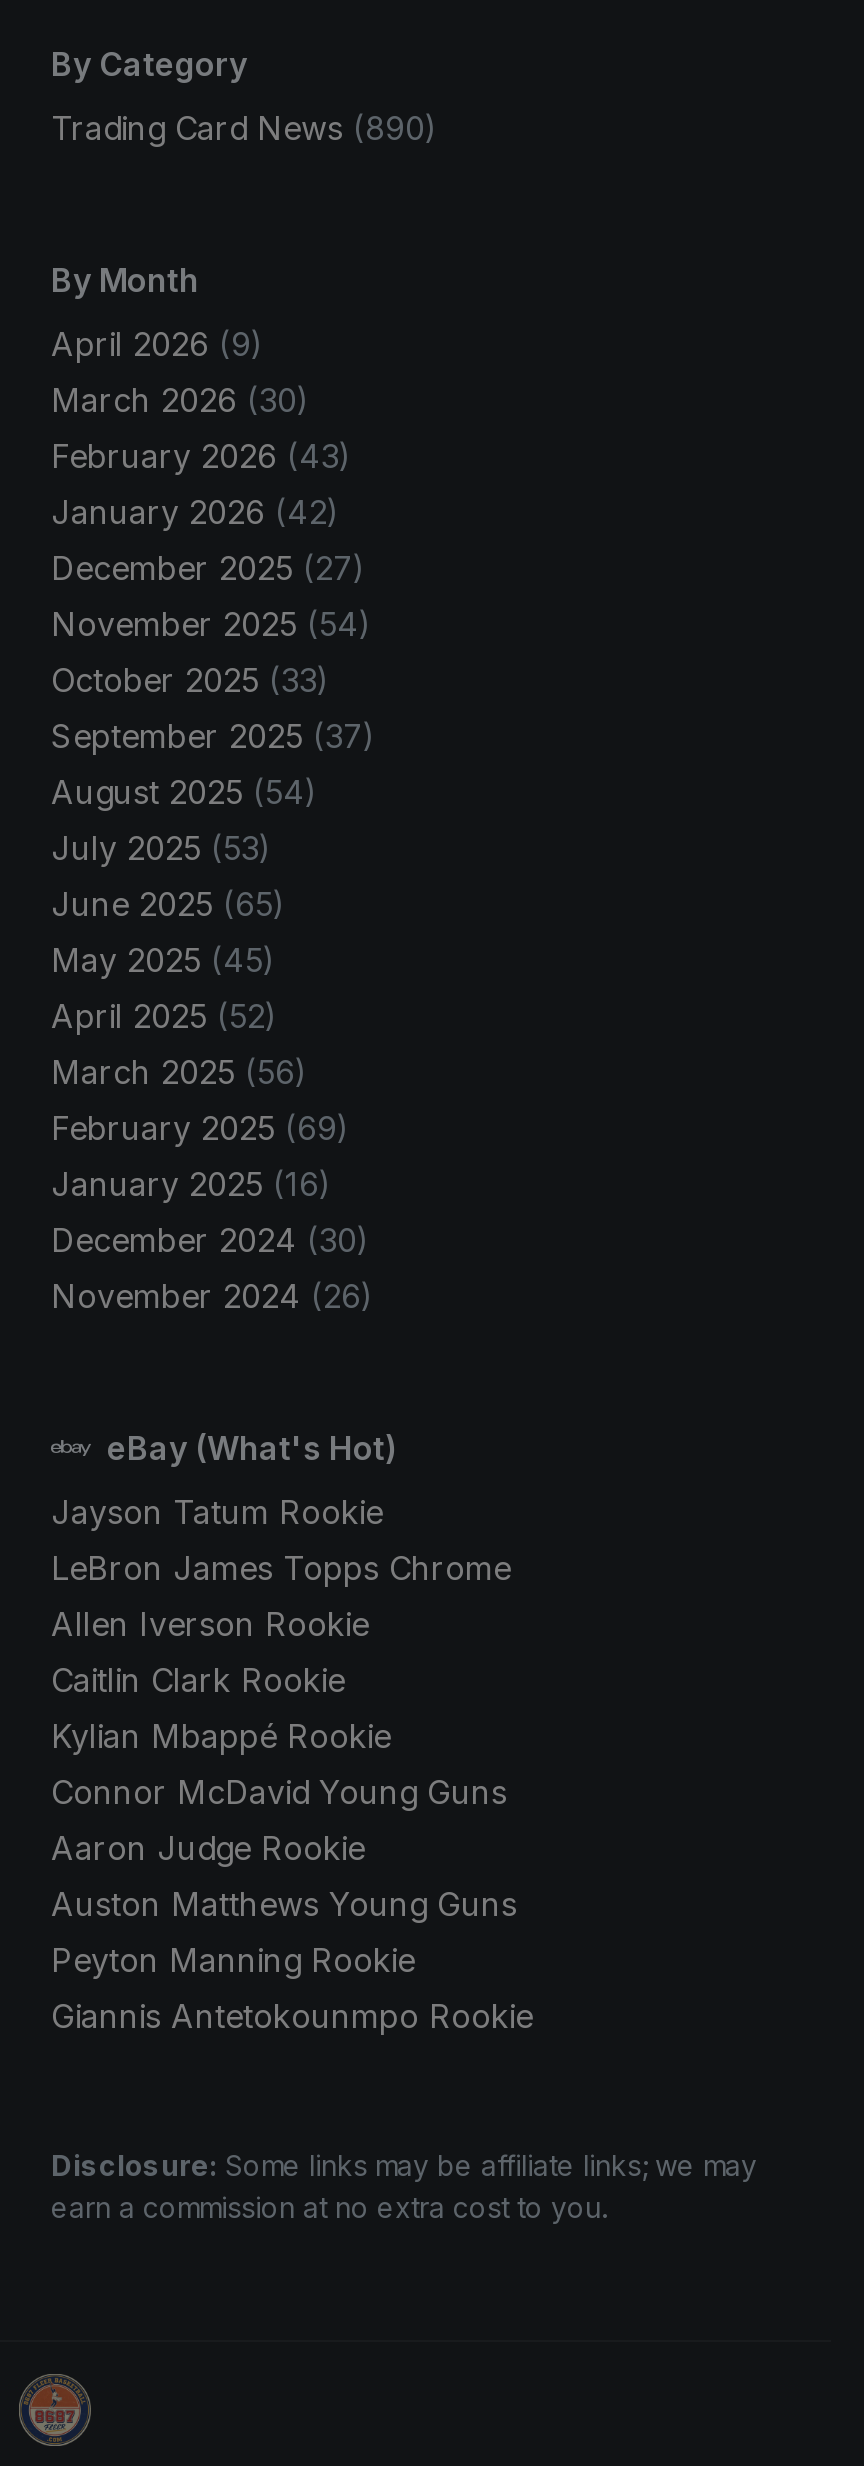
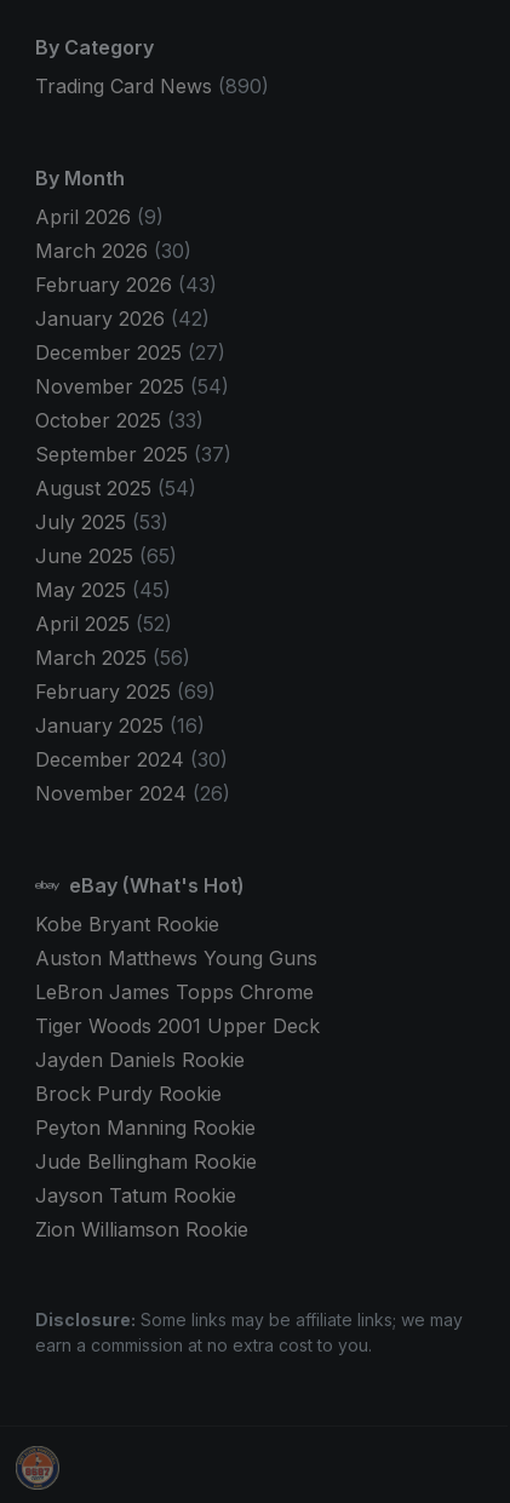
moved down: Jayson Tatum Rookie

moved down: LeBron James Topps Chrome

- Allen Iverson Rookie
- Caitlin Clark Rookie
- Kylian Mbappé Rookie
- Connor McDavid Young Guns
- Aaron Judge Rookie
+ Kobe Bryant Rookie

moved up: Auston Matthews Young Guns

+ Tiger Woods 2001 Upper Deck
+ Jayden Daniels Rookie
+ Brock Purdy Rookie

moved up: Peyton Manning Rookie

- Giannis Antetokounmpo Rookie
+ Jude Bellingham Rookie
+ Zion Williamson Rookie
